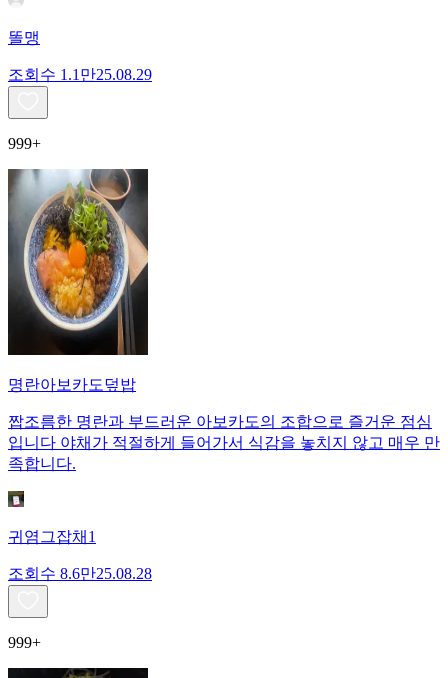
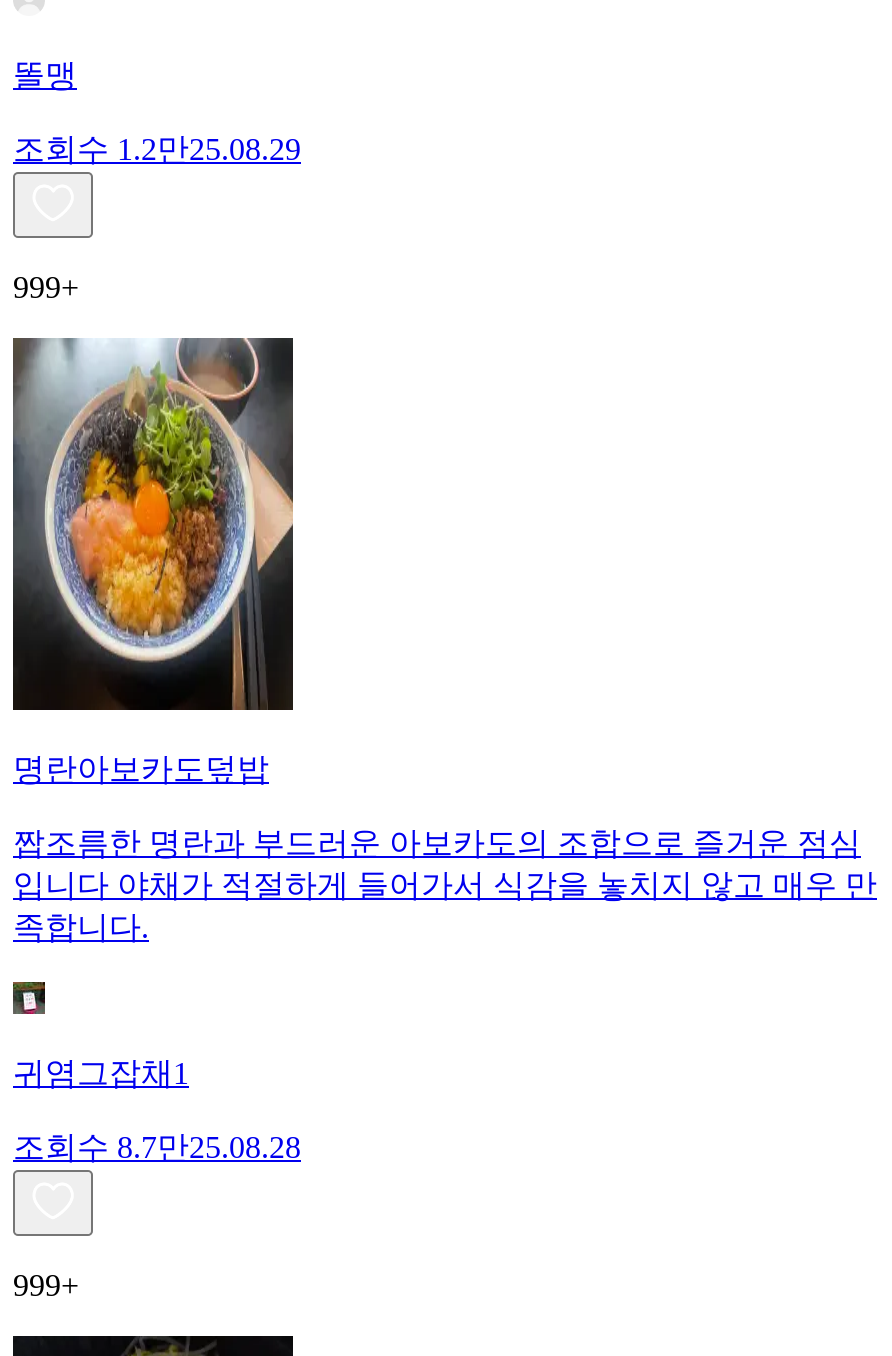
- 조회수 1.1만 25.08.29
+ 조회수 1.2만 25.08.29

- 조회수 8.6만 25.08.28
+ 조회수 8.7만 25.08.28
